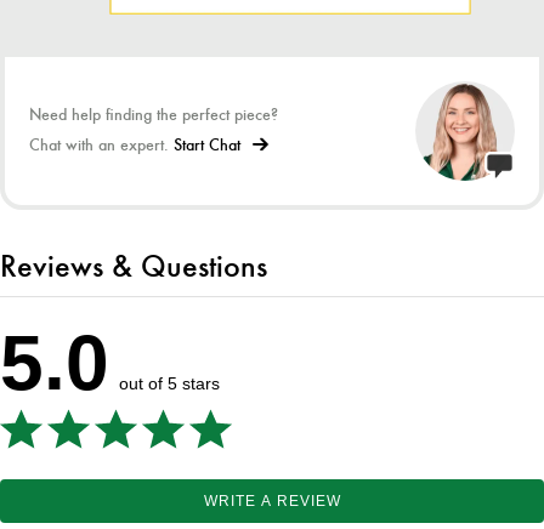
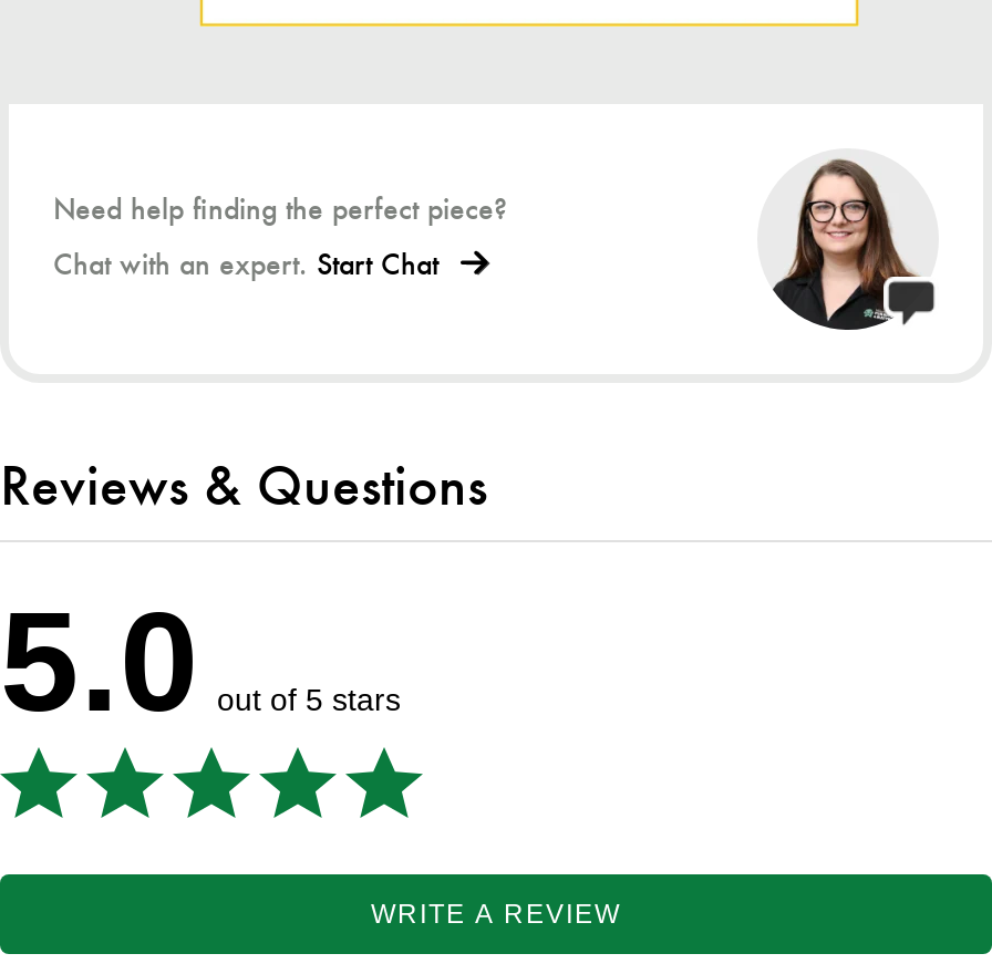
- [image]
+ [image]
